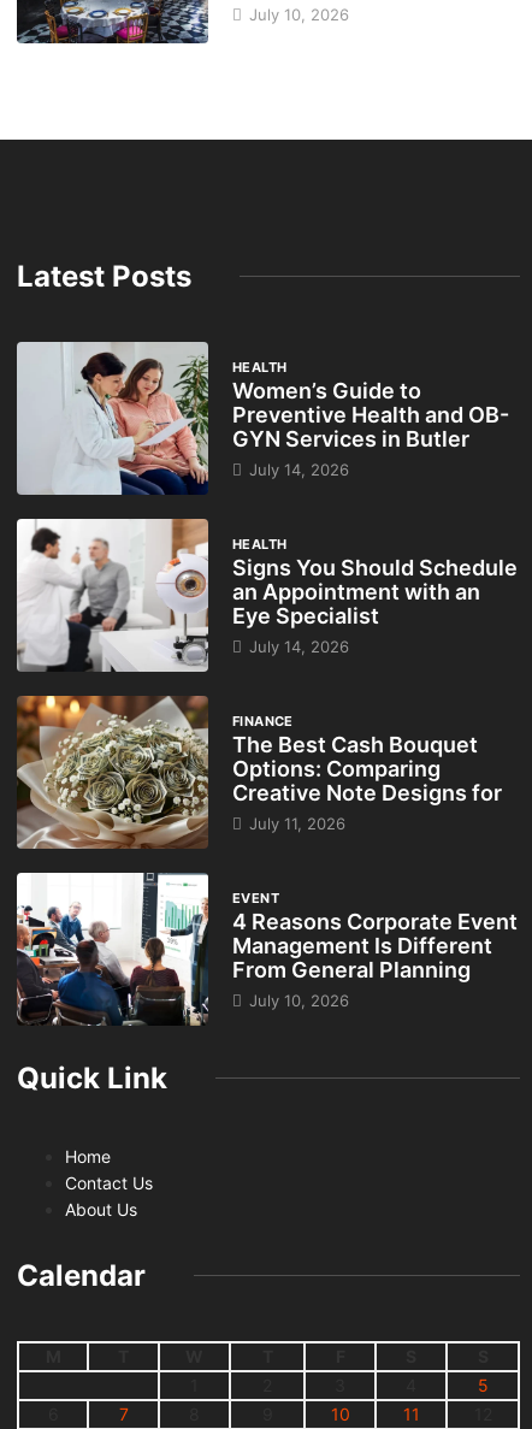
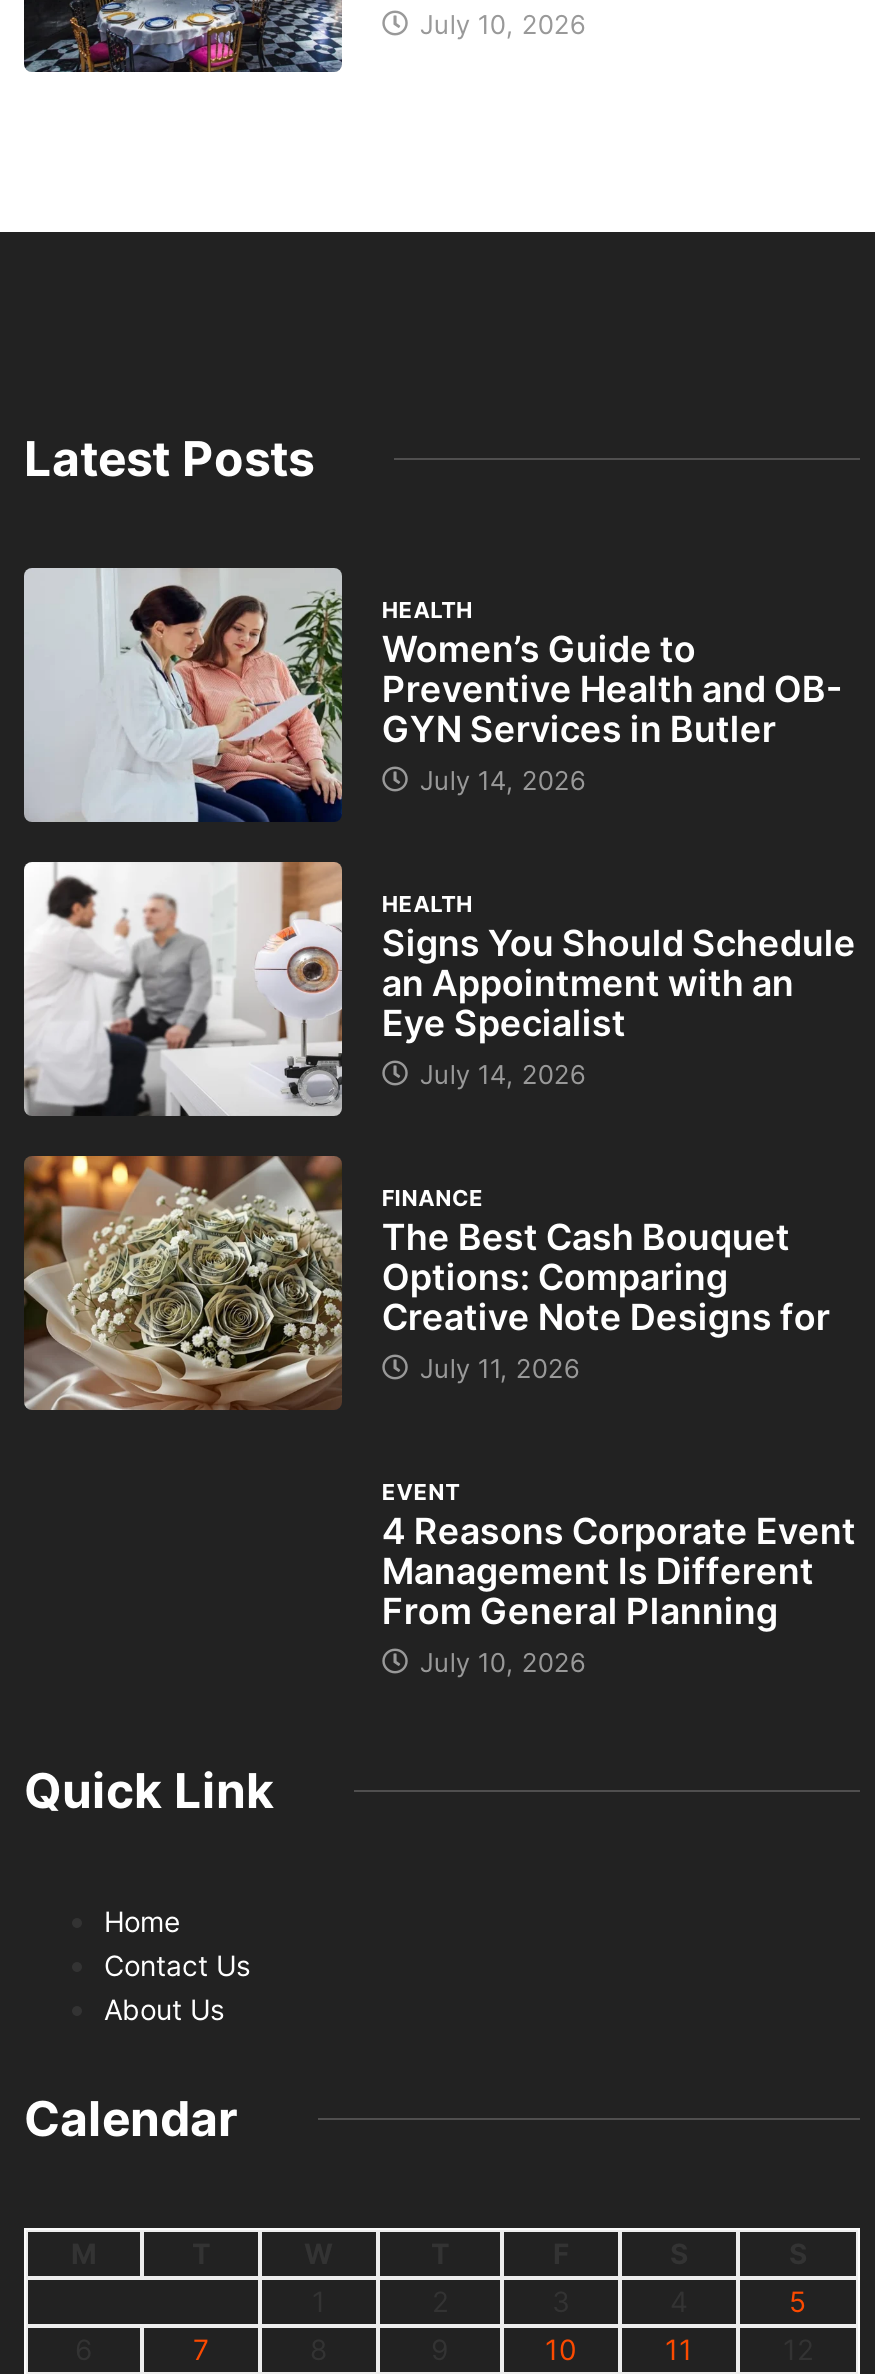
- [image]
